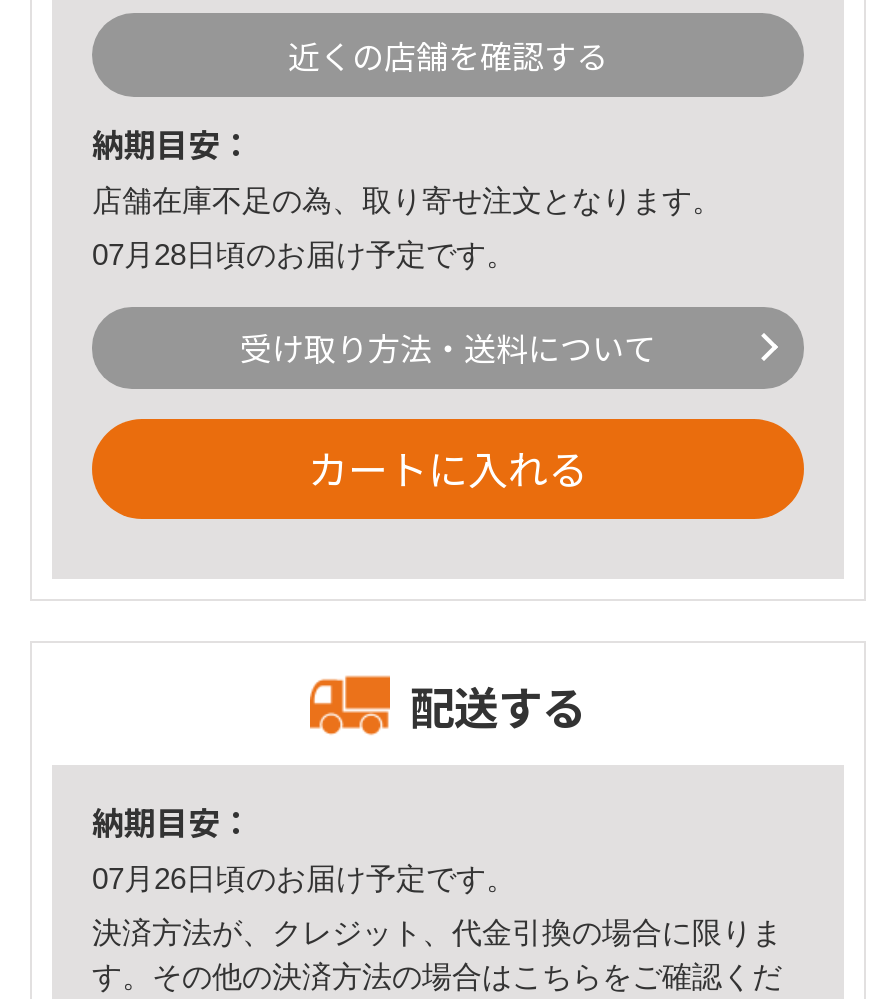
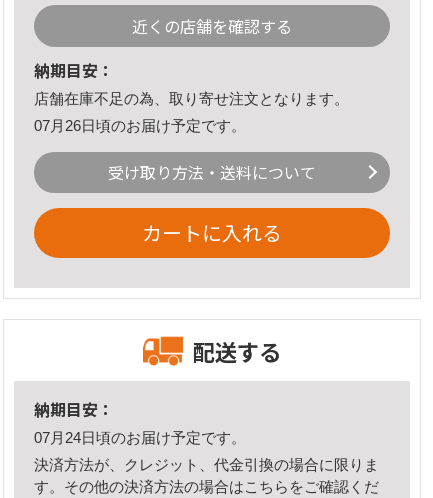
- 07月28日頃のお届け予定です。

+ 07月24日頃のお届け予定です。

moved up: 07月26日頃のお届け予定です。
